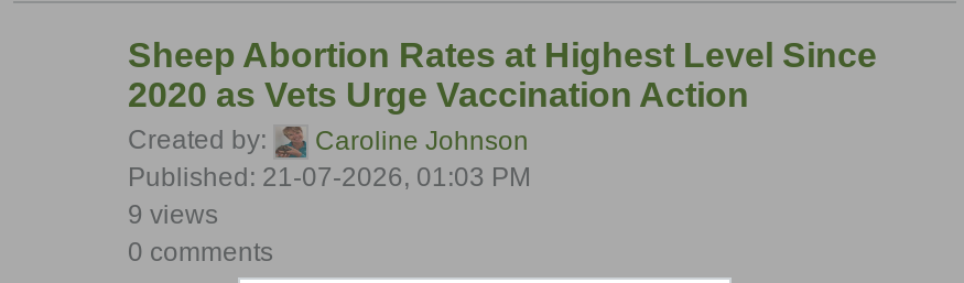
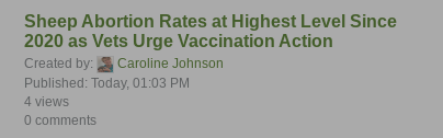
- Published: 21-07-2026, 01:03 PM
+ Published: Today, 01:03 PM

- 9 views
+ 4 views
